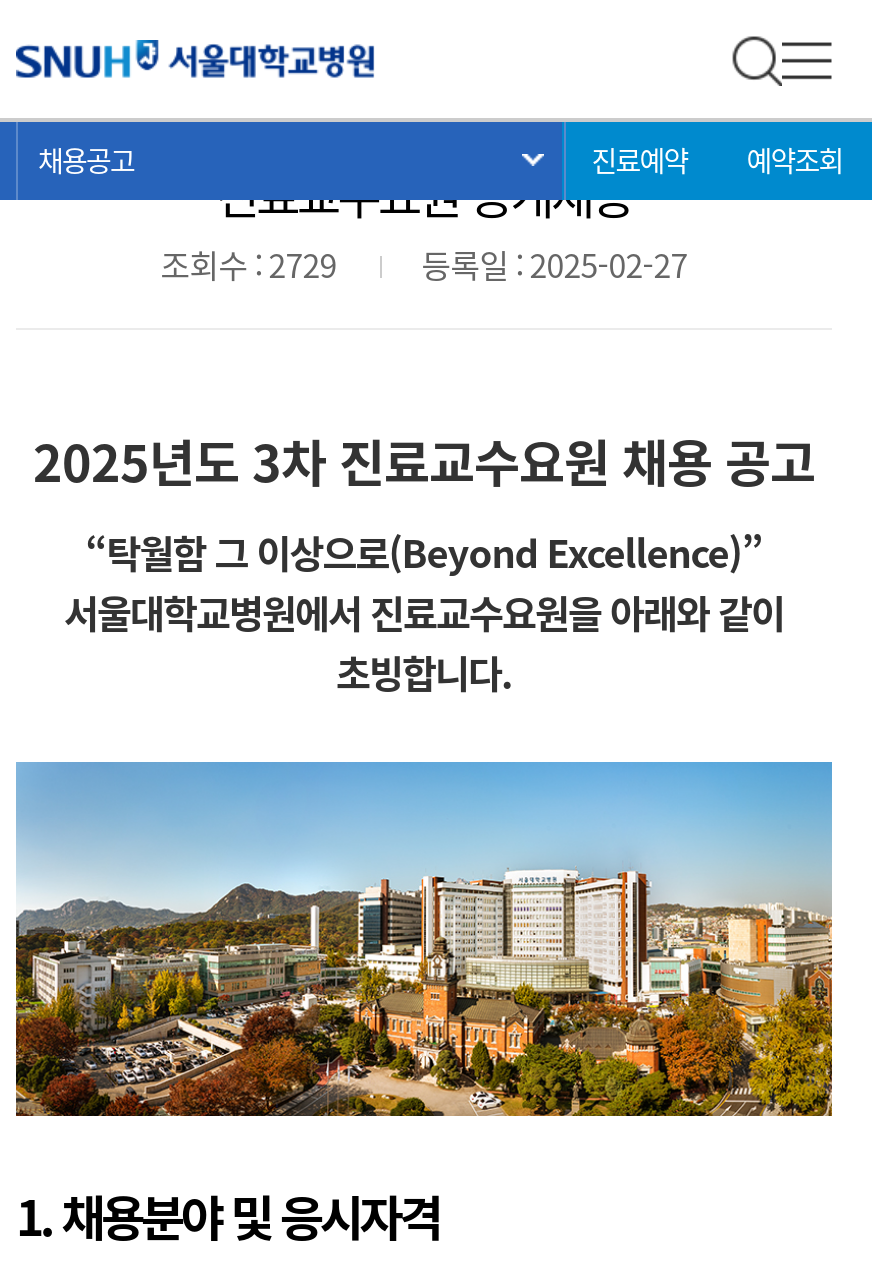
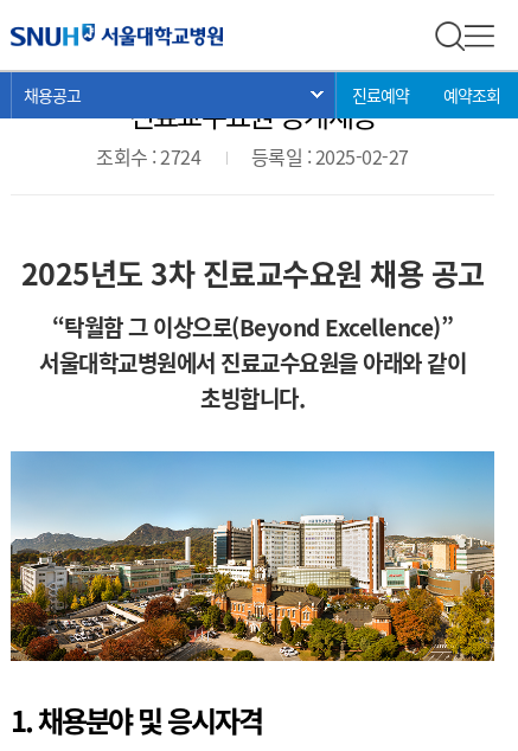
- 조회수 : 2729 등록일 : 2025-02-27
+ 조회수 : 2724 등록일 : 2025-02-27
